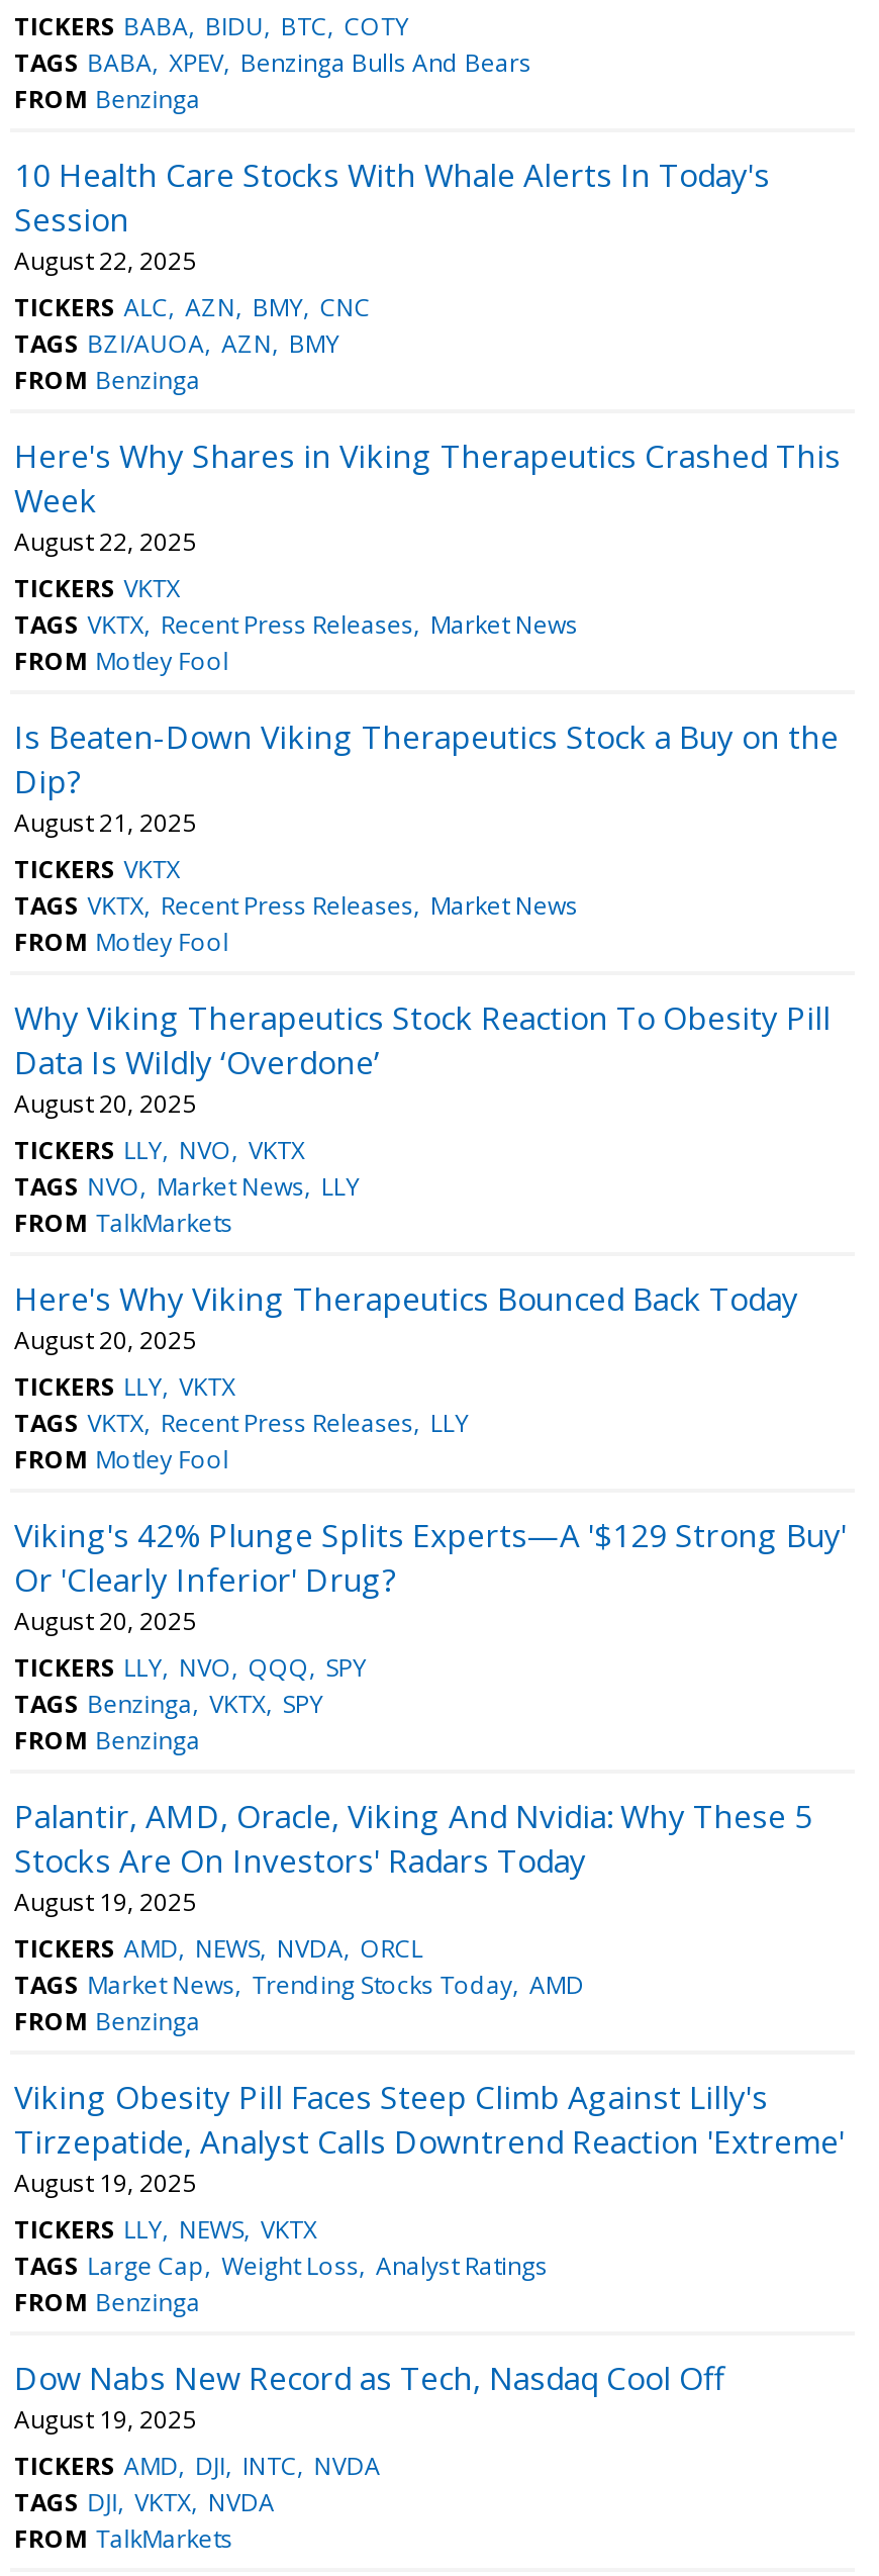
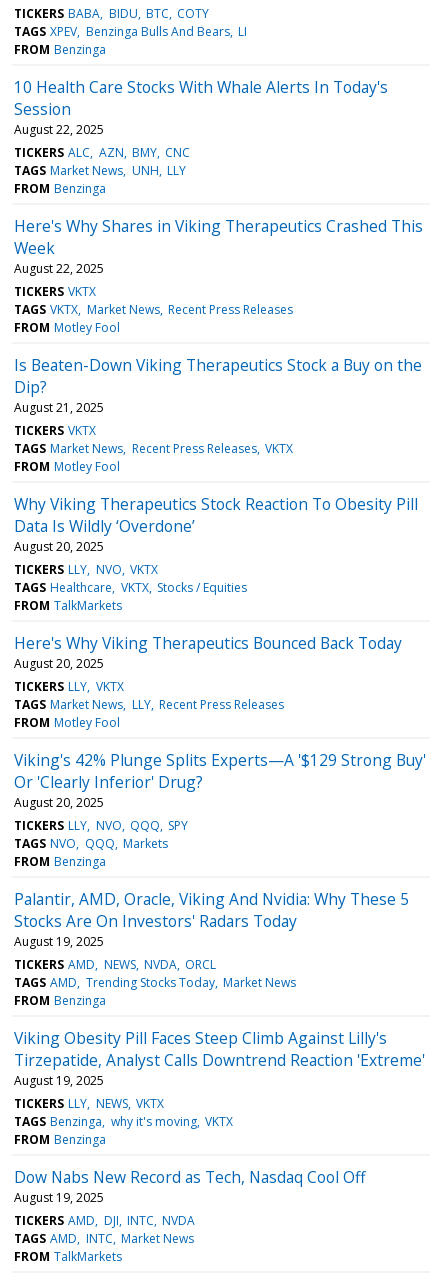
- TAGS BABA XPEV Benzinga Bulls And Bears
+ TAGS XPEV Benzinga Bulls And Bears LI

- TAGS BZI/AUOA AZN BMY
+ TAGS Market News UNH LLY

- TAGS VKTX Recent Press Releases Market News
+ TAGS VKTX Market News Recent Press Releases

- TAGS VKTX Recent Press Releases Market News
+ TAGS Market News Recent Press Releases VKTX

- TAGS NVO Market News LLY
+ TAGS Healthcare VKTX Stocks / Equities

- TAGS VKTX Recent Press Releases LLY
+ TAGS Market News LLY Recent Press Releases

- TAGS Benzinga VKTX SPY
+ TAGS NVO QQQ Markets

- TAGS Market News Trending Stocks Today AMD
+ TAGS AMD Trending Stocks Today Market News

- TAGS Large Cap Weight Loss Analyst Ratings
+ TAGS Benzinga why it's moving VKTX

- TAGS DJI VKTX NVDA
+ TAGS AMD INTC Market News
